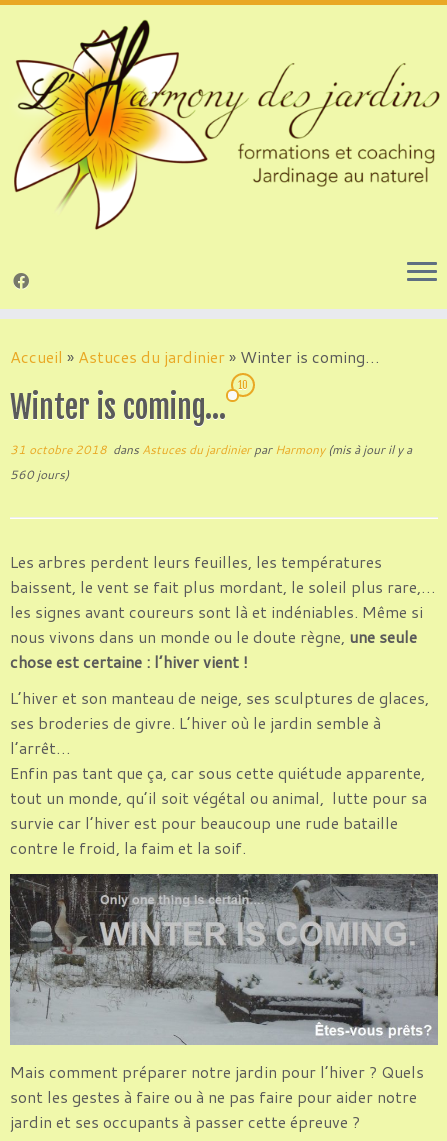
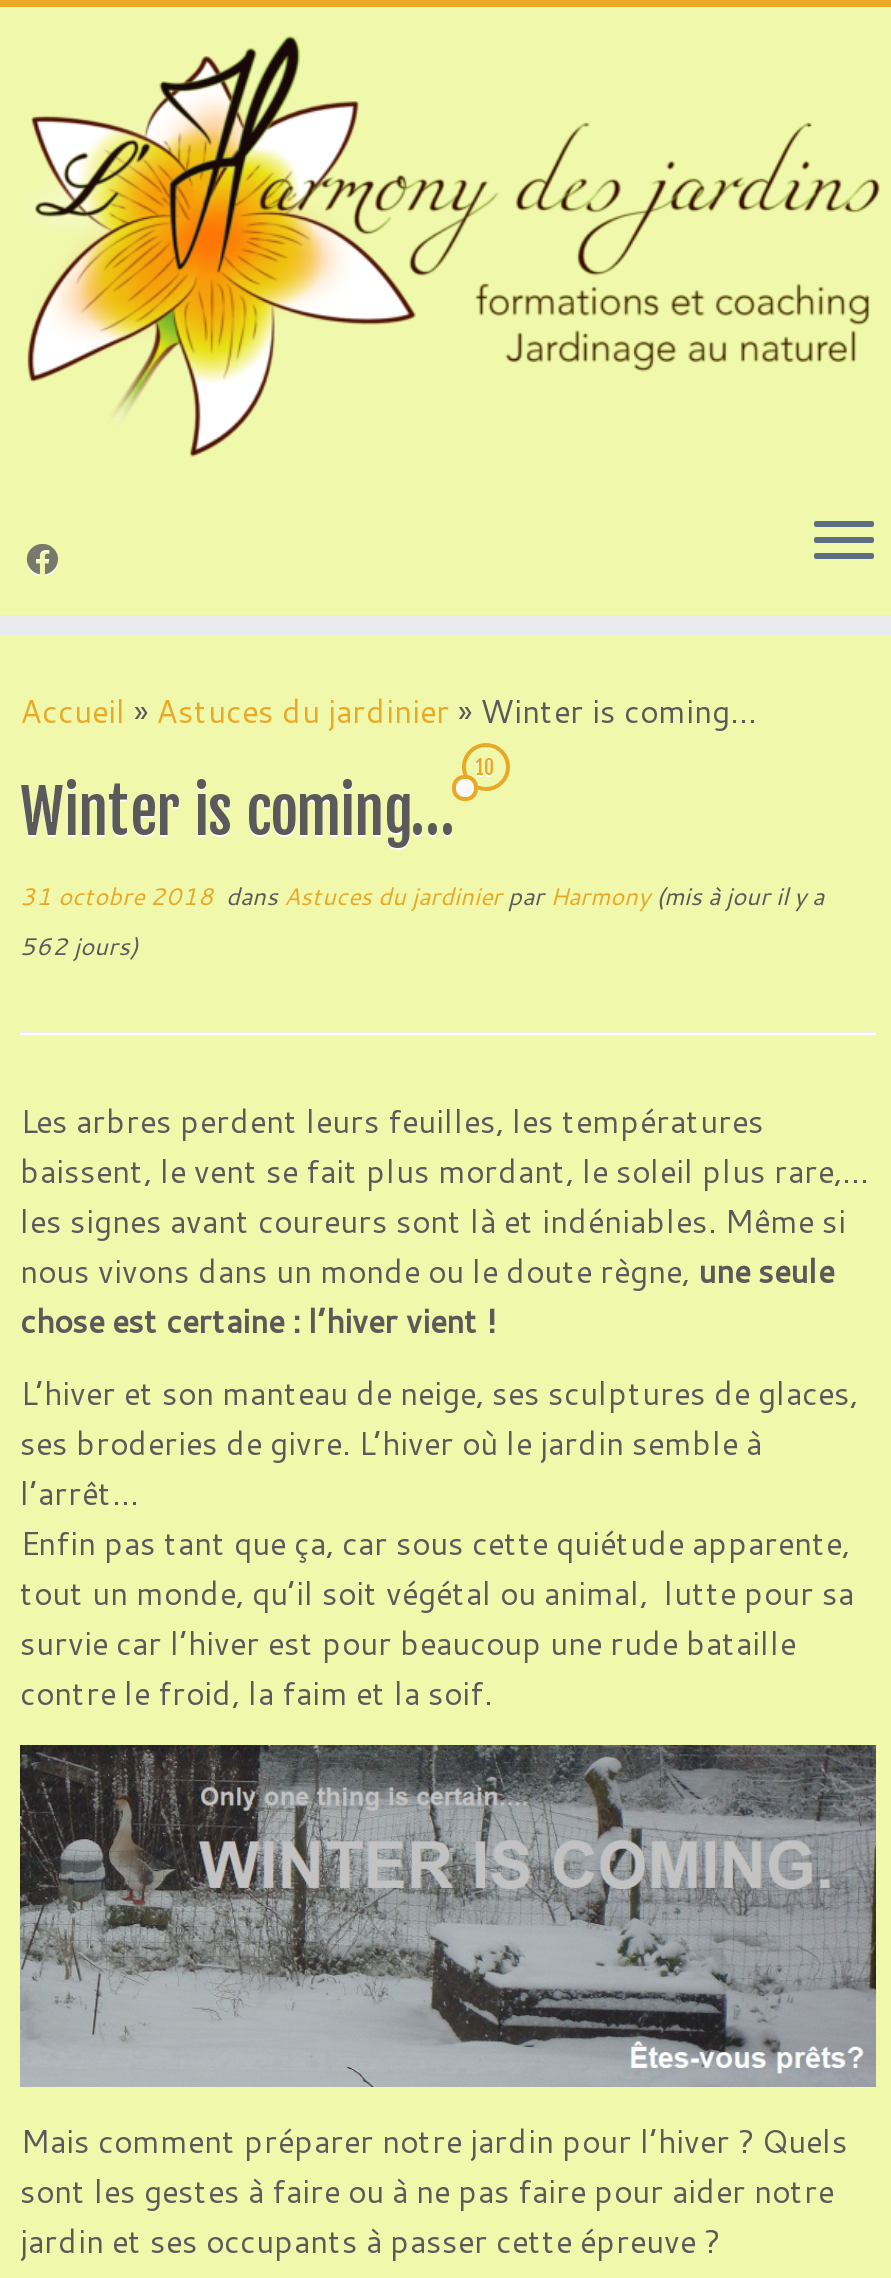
- 560 jours)
+ 562 jours)
